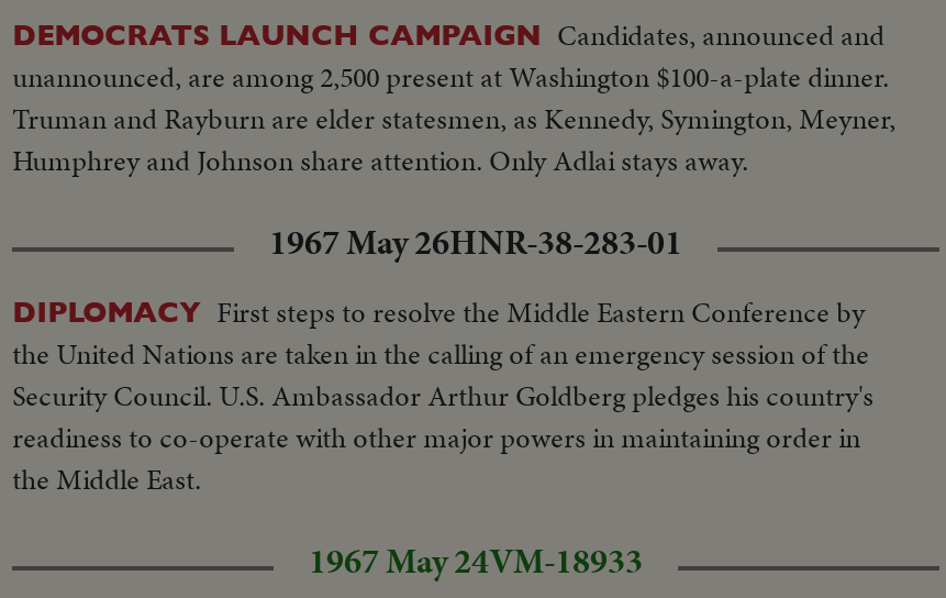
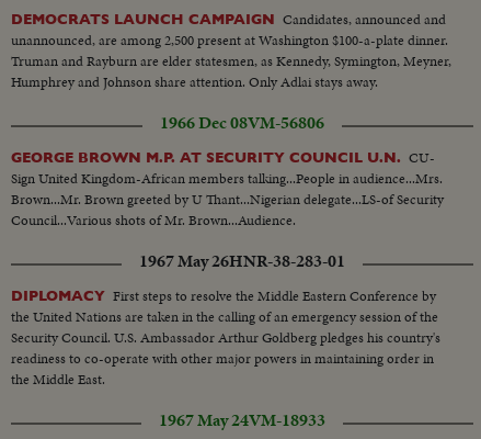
+ 1966 Dec 08VM-56806
+ GEORGE BROWN M.P. AT SECURITY COUNCIL U.N. CU-
+ Sign United Kingdom-African members talking...People in audience...Mrs.
+ Brown...Mr. Brown greeted by U Thant...Nigerian delegate...LS-of Security
+ Council...Various shots of Mr. Brown...Audience.
